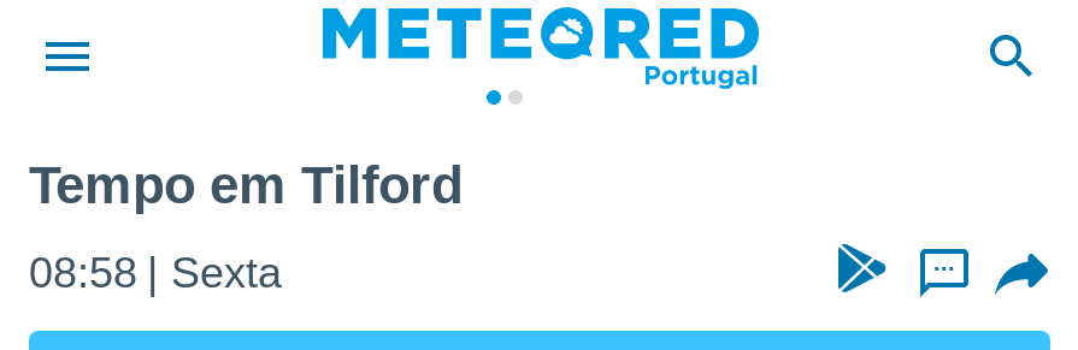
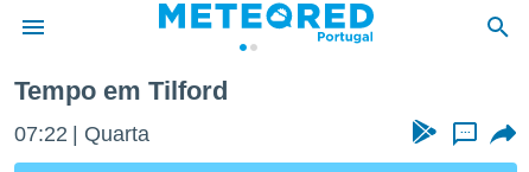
- 08:58 Sexta
+ 07:22 Quarta
